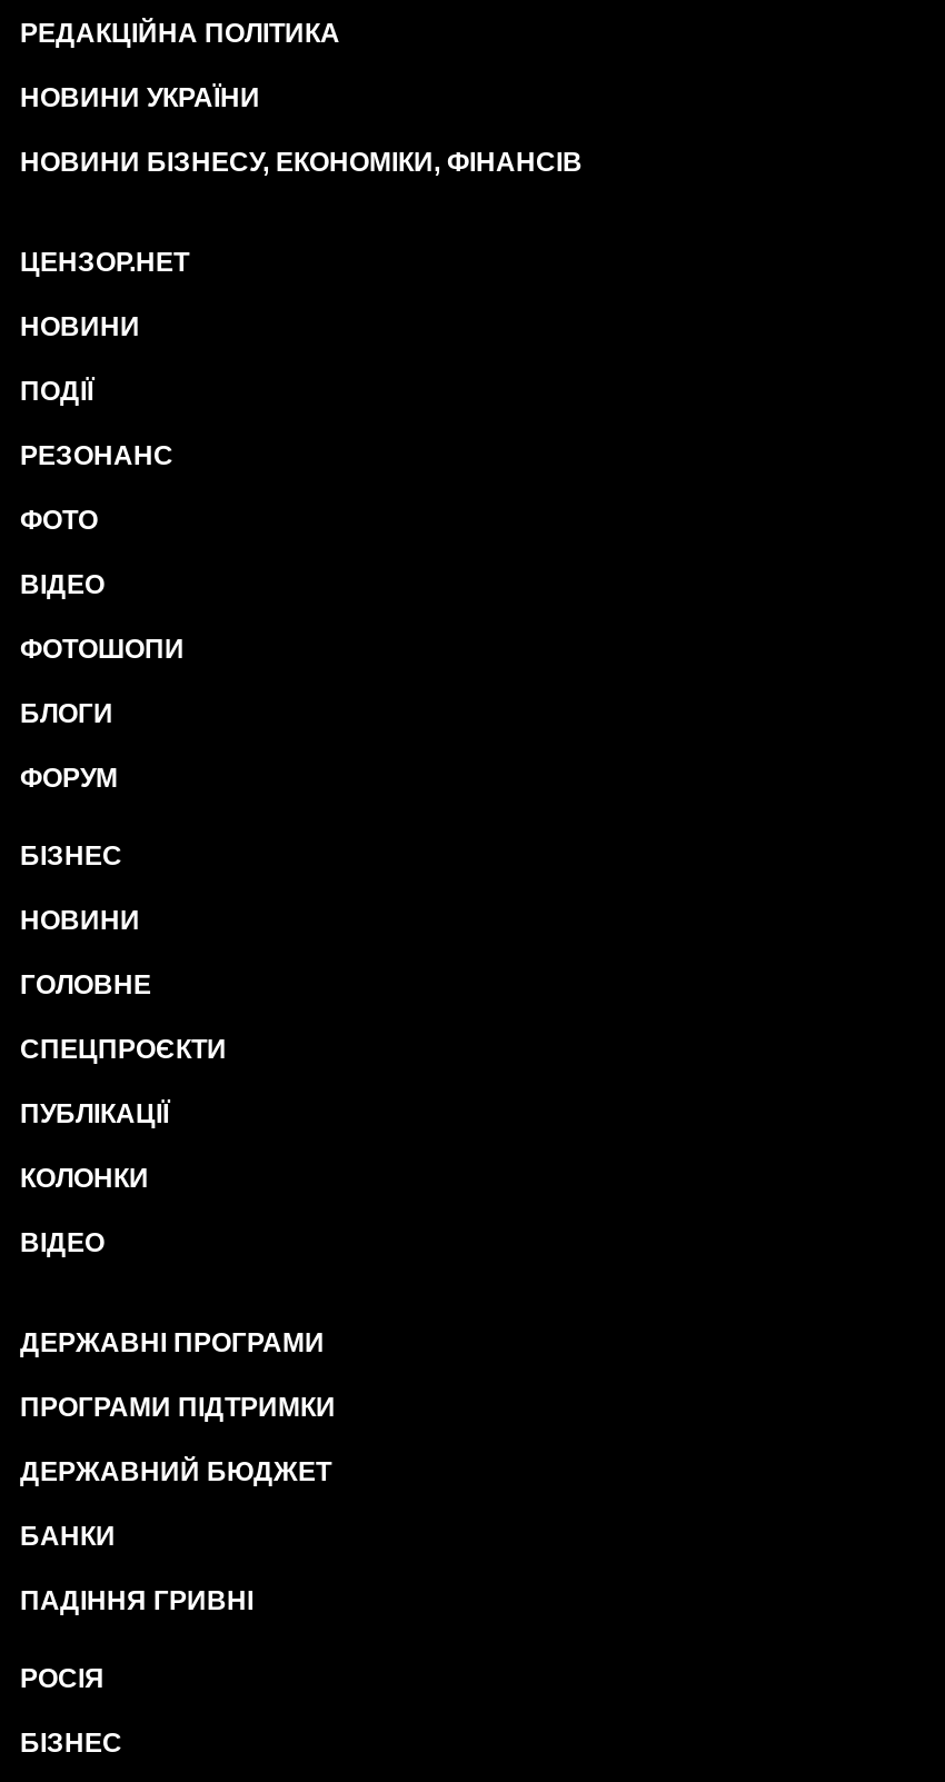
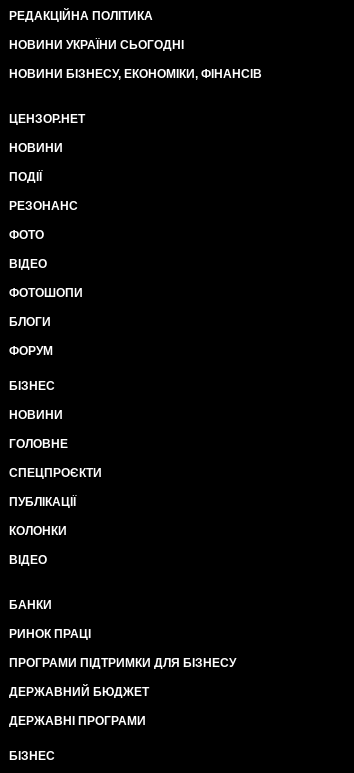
- НОВИНИ УКРАЇНИ
+ НОВИНИ УКРАЇНИ СЬОГОДНІ

moved down: ДЕРЖАВНИЙ БЮДЖЕТ | ДЕРЖАВНІ ПРОГРАМИ

- ПРОГРАМИ ПІДТРИМКИ

moved up: БАНКИ

- ПАДІННЯ ГРИВНІ
- РОСІЯ
+ РИНОК ПРАЦІ
+ ПРОГРАМИ ПІДТРИМКИ ДЛЯ БІЗНЕСУ
